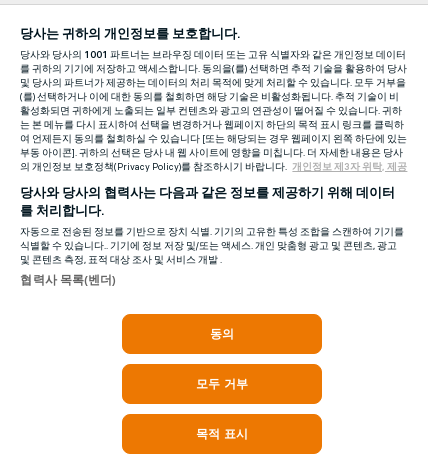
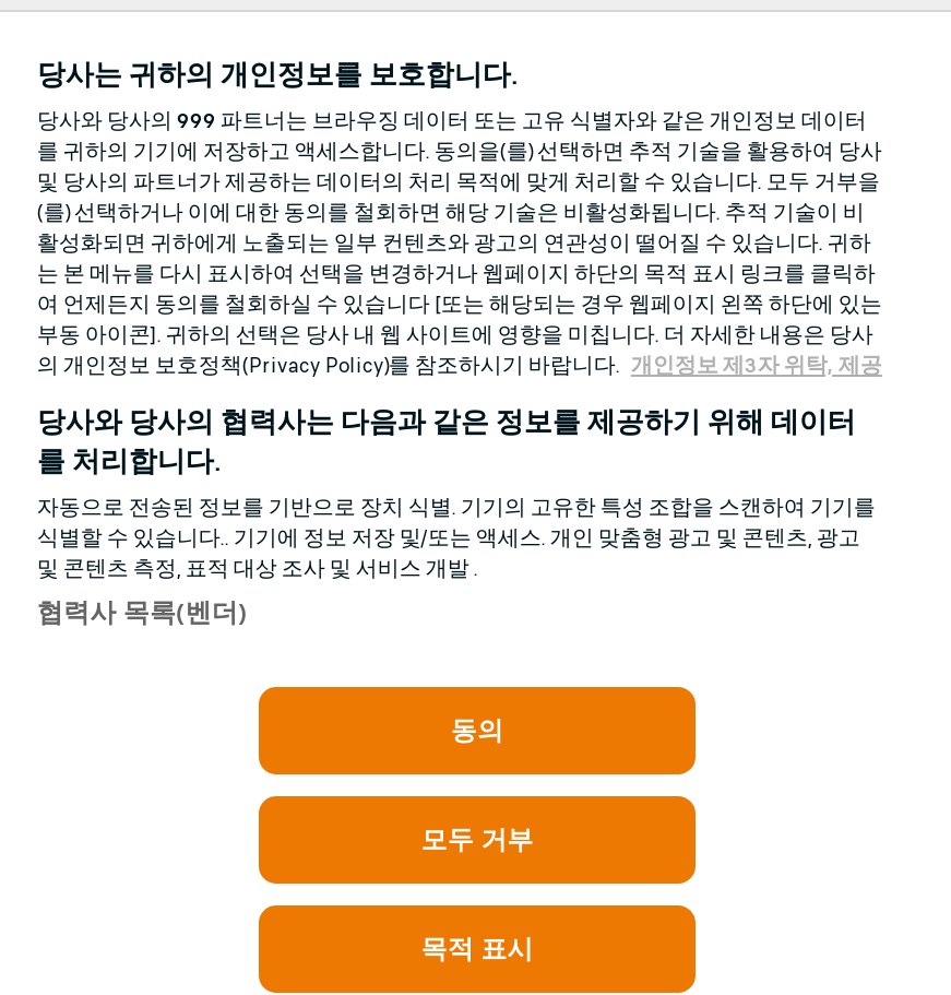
- 당사와 당사의 1001 파트너는 브라우징 데이터 또는 고유 식별자와 같은 개인정보 데이터
+ 당사와 당사의 999 파트너는 브라우징 데이터 또는 고유 식별자와 같은 개인정보 데이터
